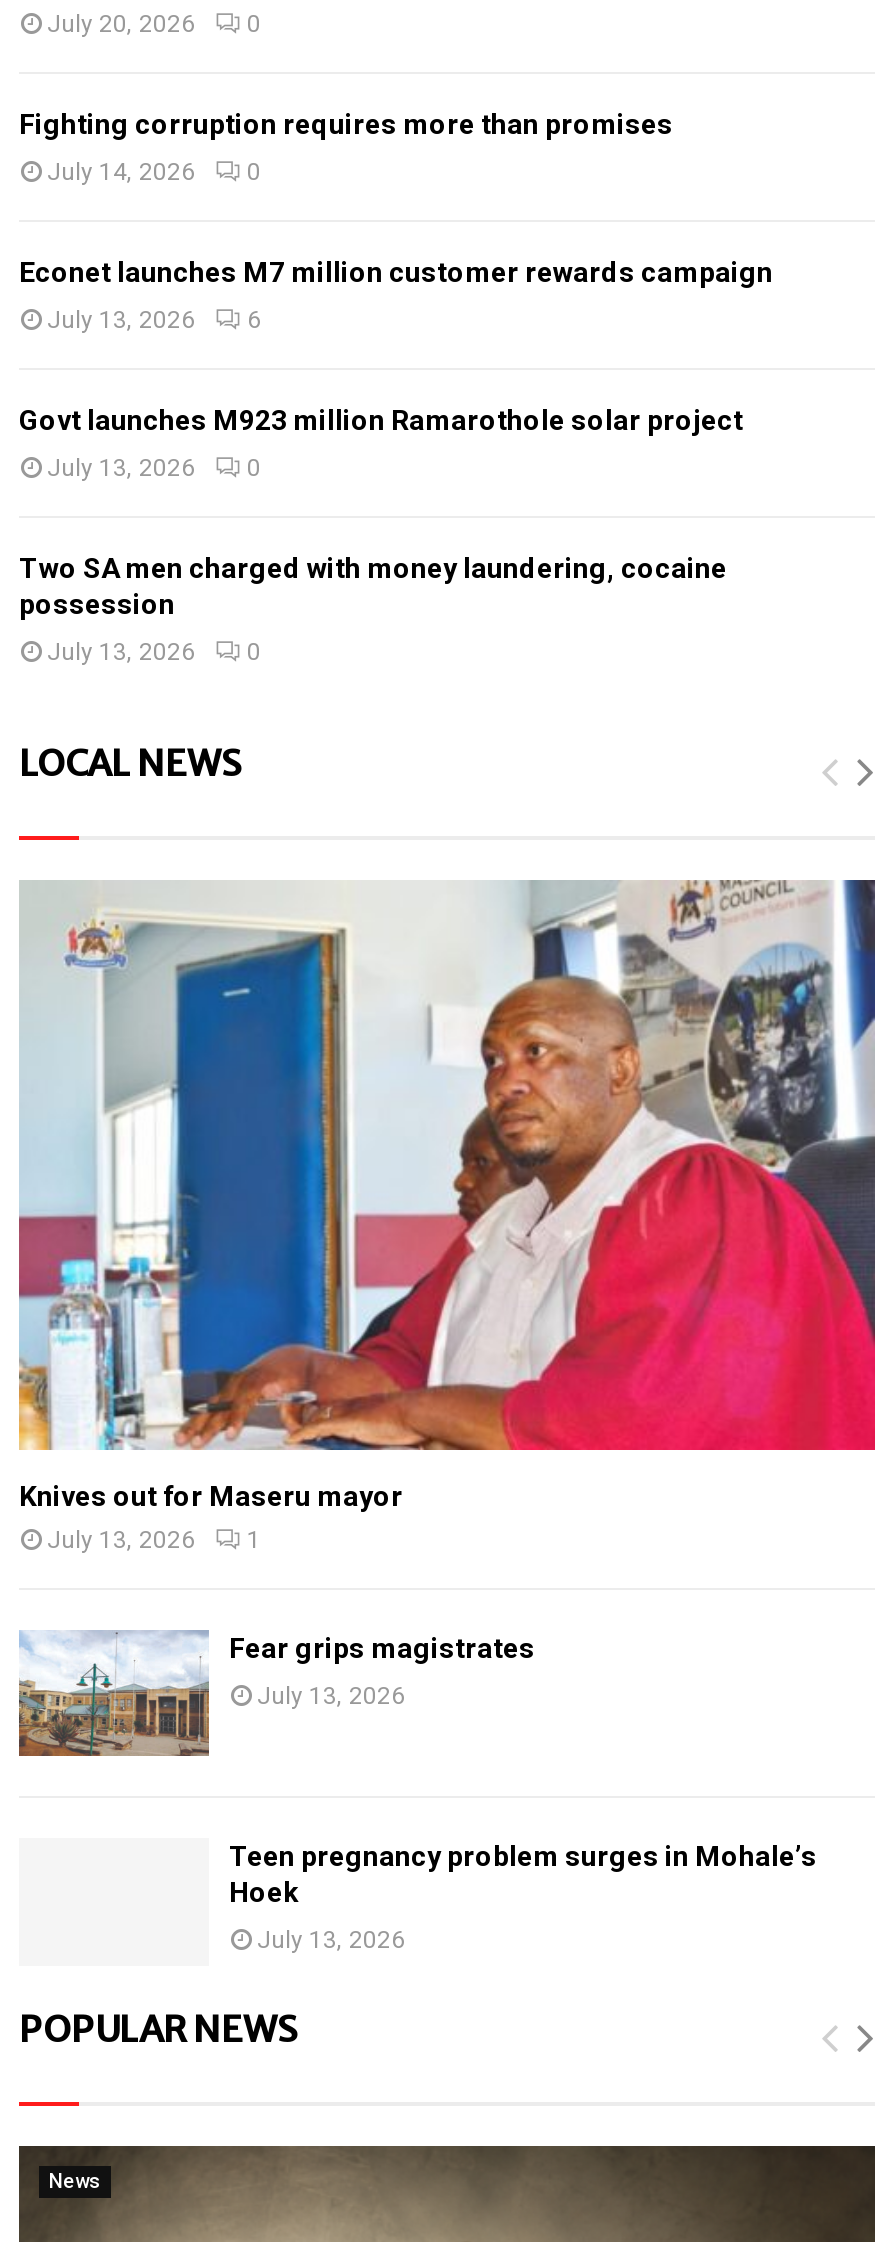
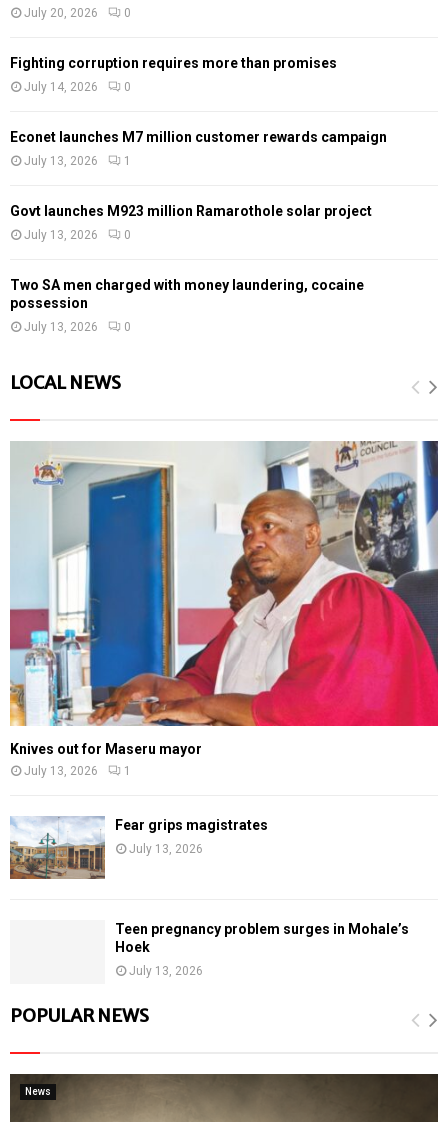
- July 13, 2026 6
+ July 13, 2026 1
